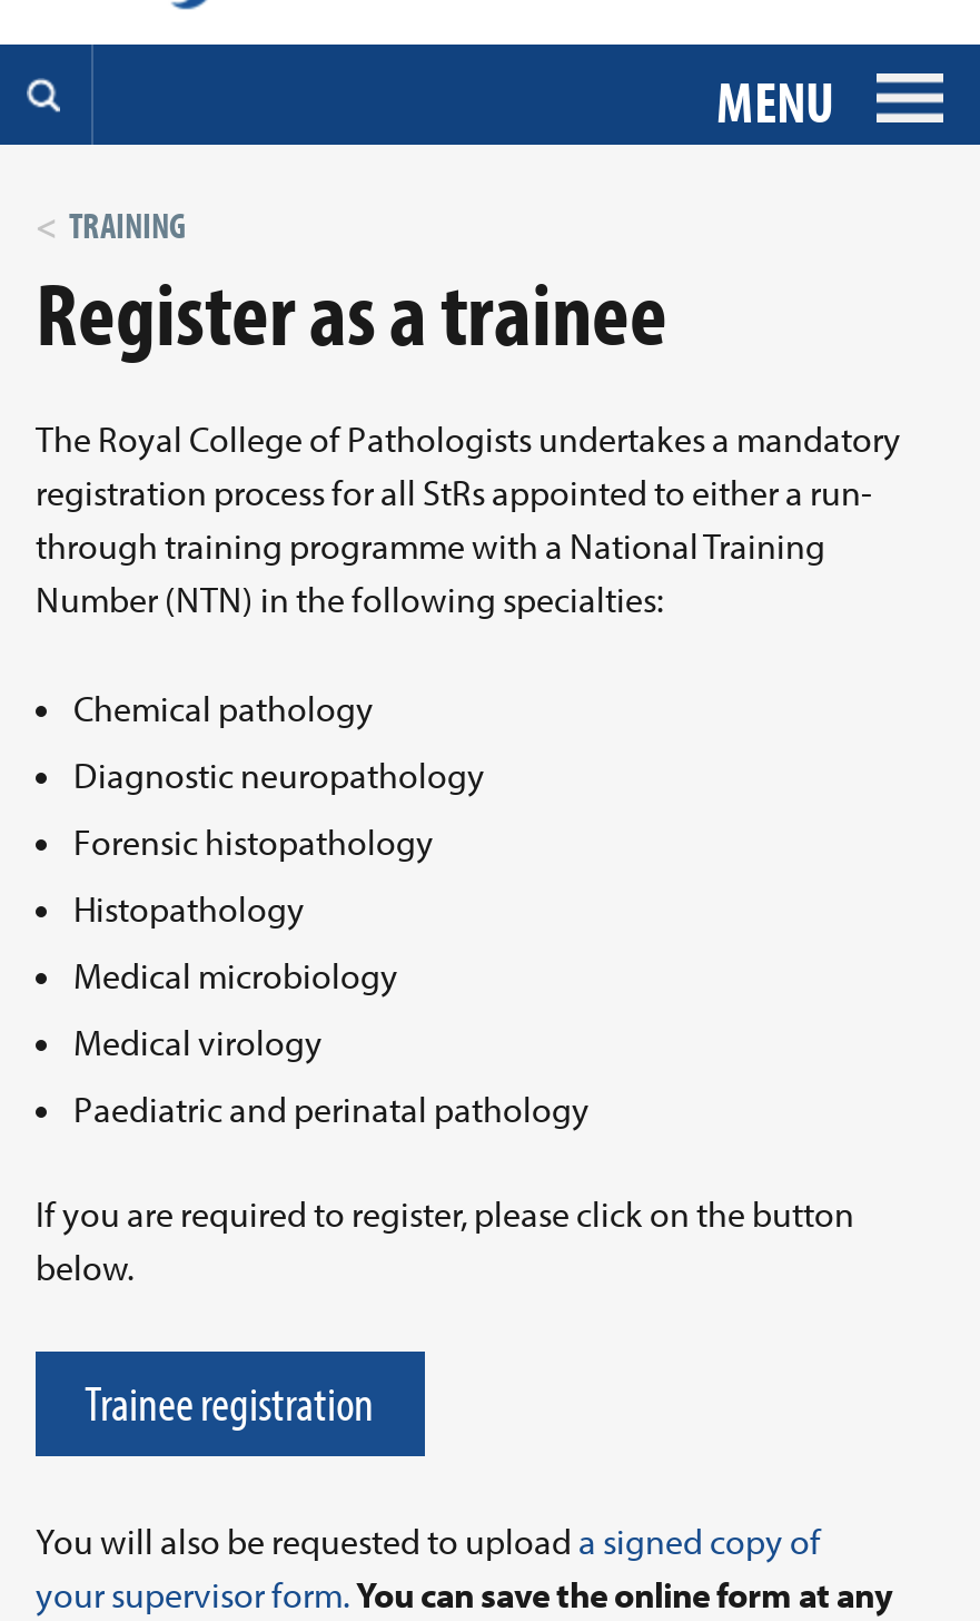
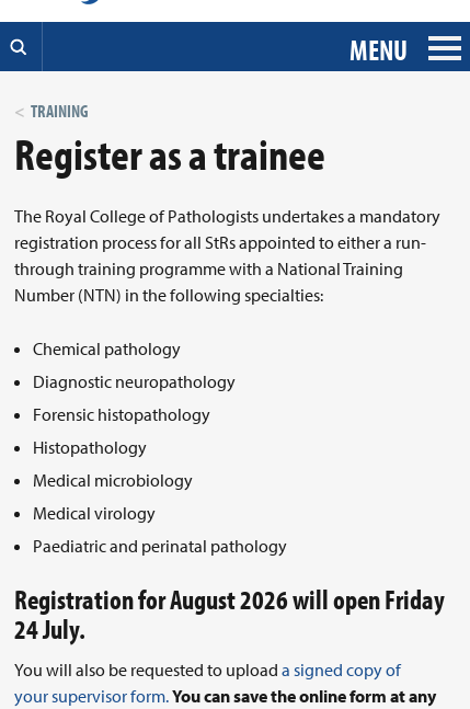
- If you are required to register, please click on the button
- below.
- Trainee registration
+ Registration for August 2026 will open Friday
+ 24 July.
